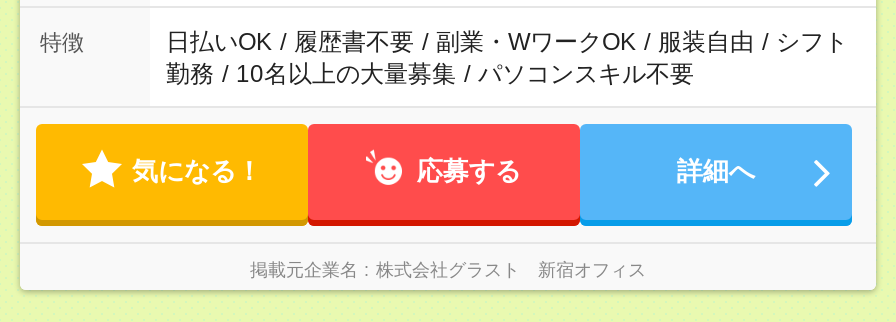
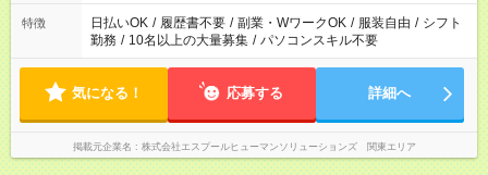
- 株式会社グラスト 新宿オフィス
+ 株式会社エスプールヒューマンソリューションズ 関東エリア
